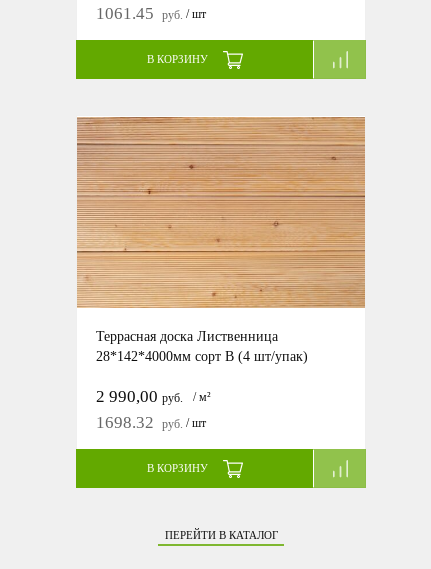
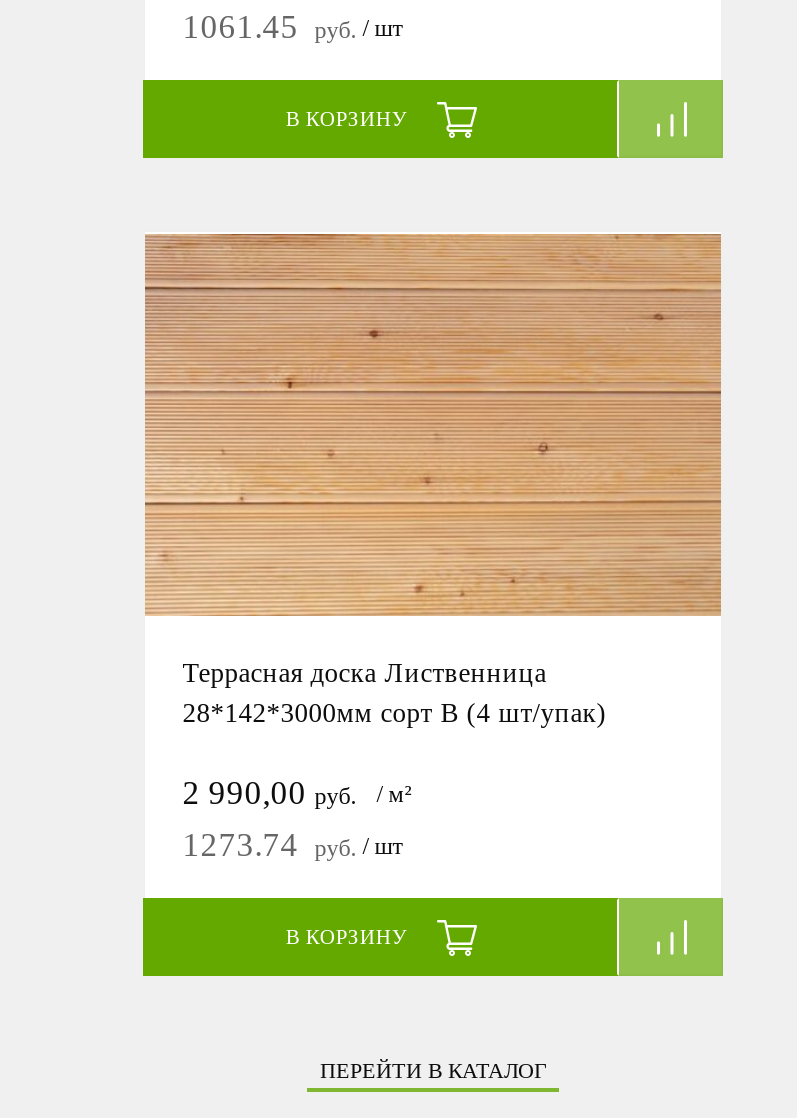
- 28*142*4000мм сорт В (4 шт/упак)
+ 28*142*3000мм сорт В (4 шт/упак)

- 1698.32 руб. / шт
+ 1273.74 руб. / шт
